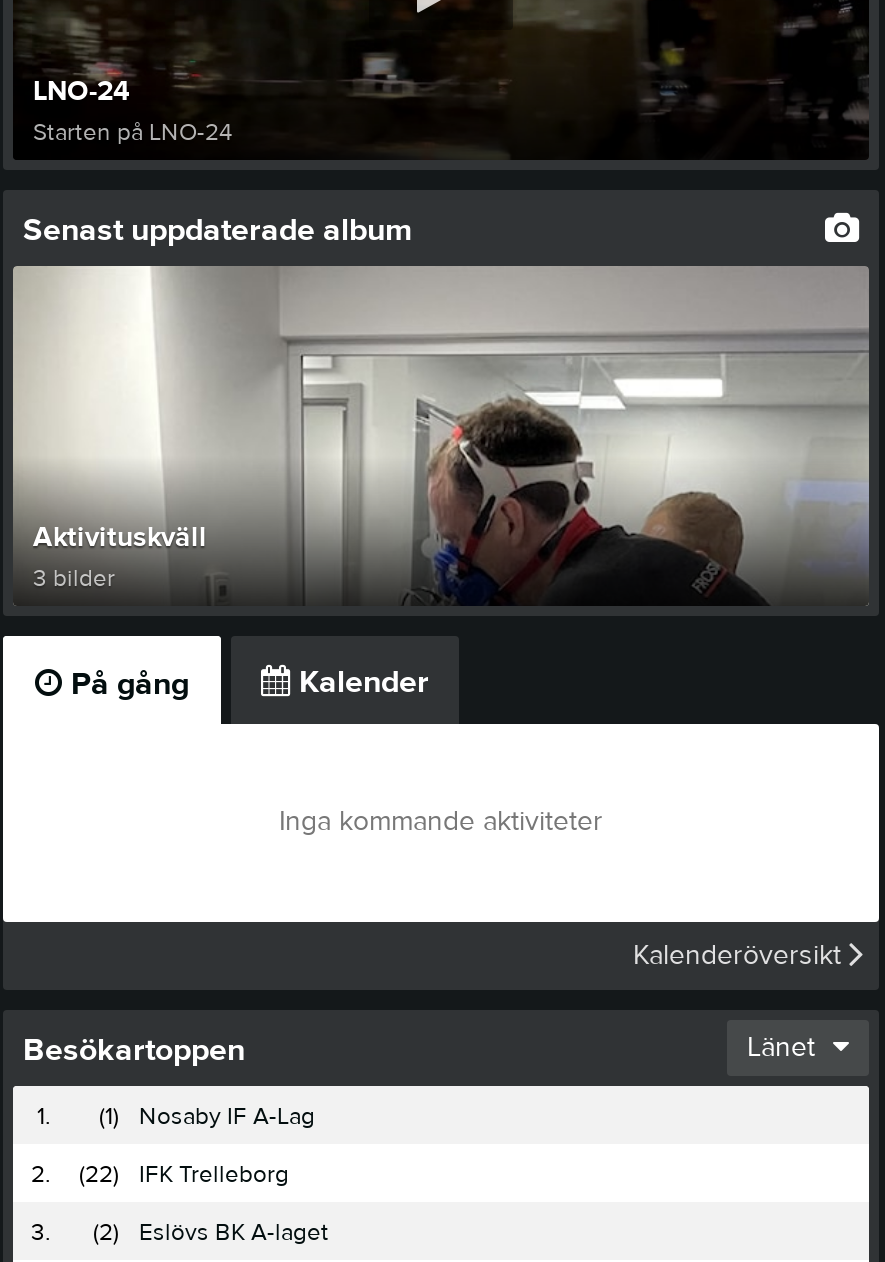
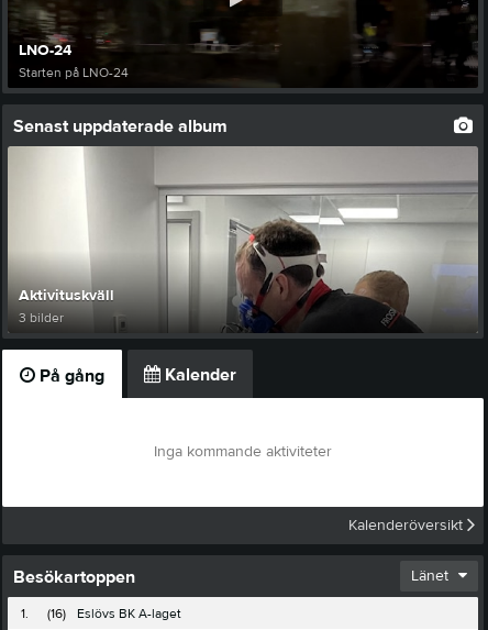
- (1)
- Nosaby IF A-Lag
- 2.
- (22)
- IFK Trelleborg
- 3.
- (2)
+ (16)
